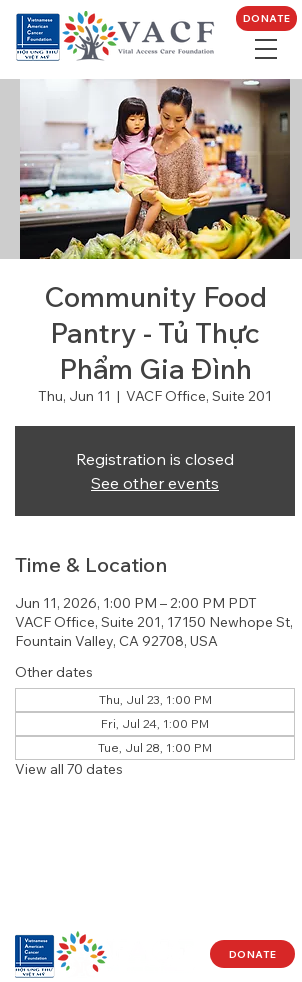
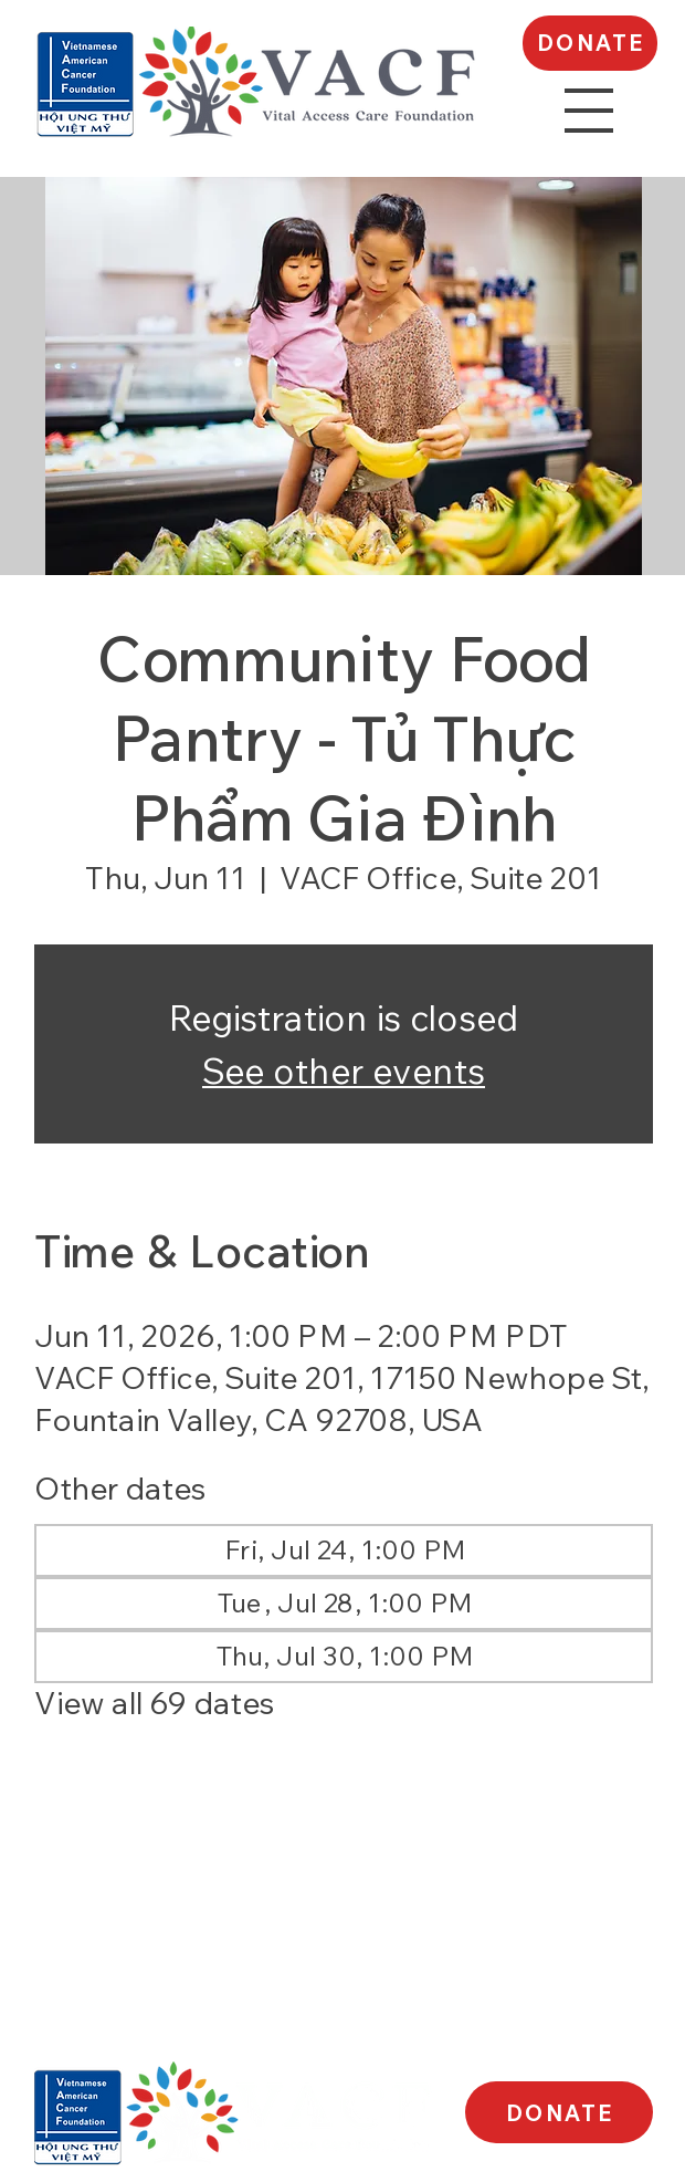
- Thu, Jul 23, 1:00 PM

moved up: Fri, Jul 24, 1:00 PM | Tue, Jul 28, 1:00 PM

- View all 70 dates
+ Thu, Jul 30, 1:00 PM
+ View all 69 dates
